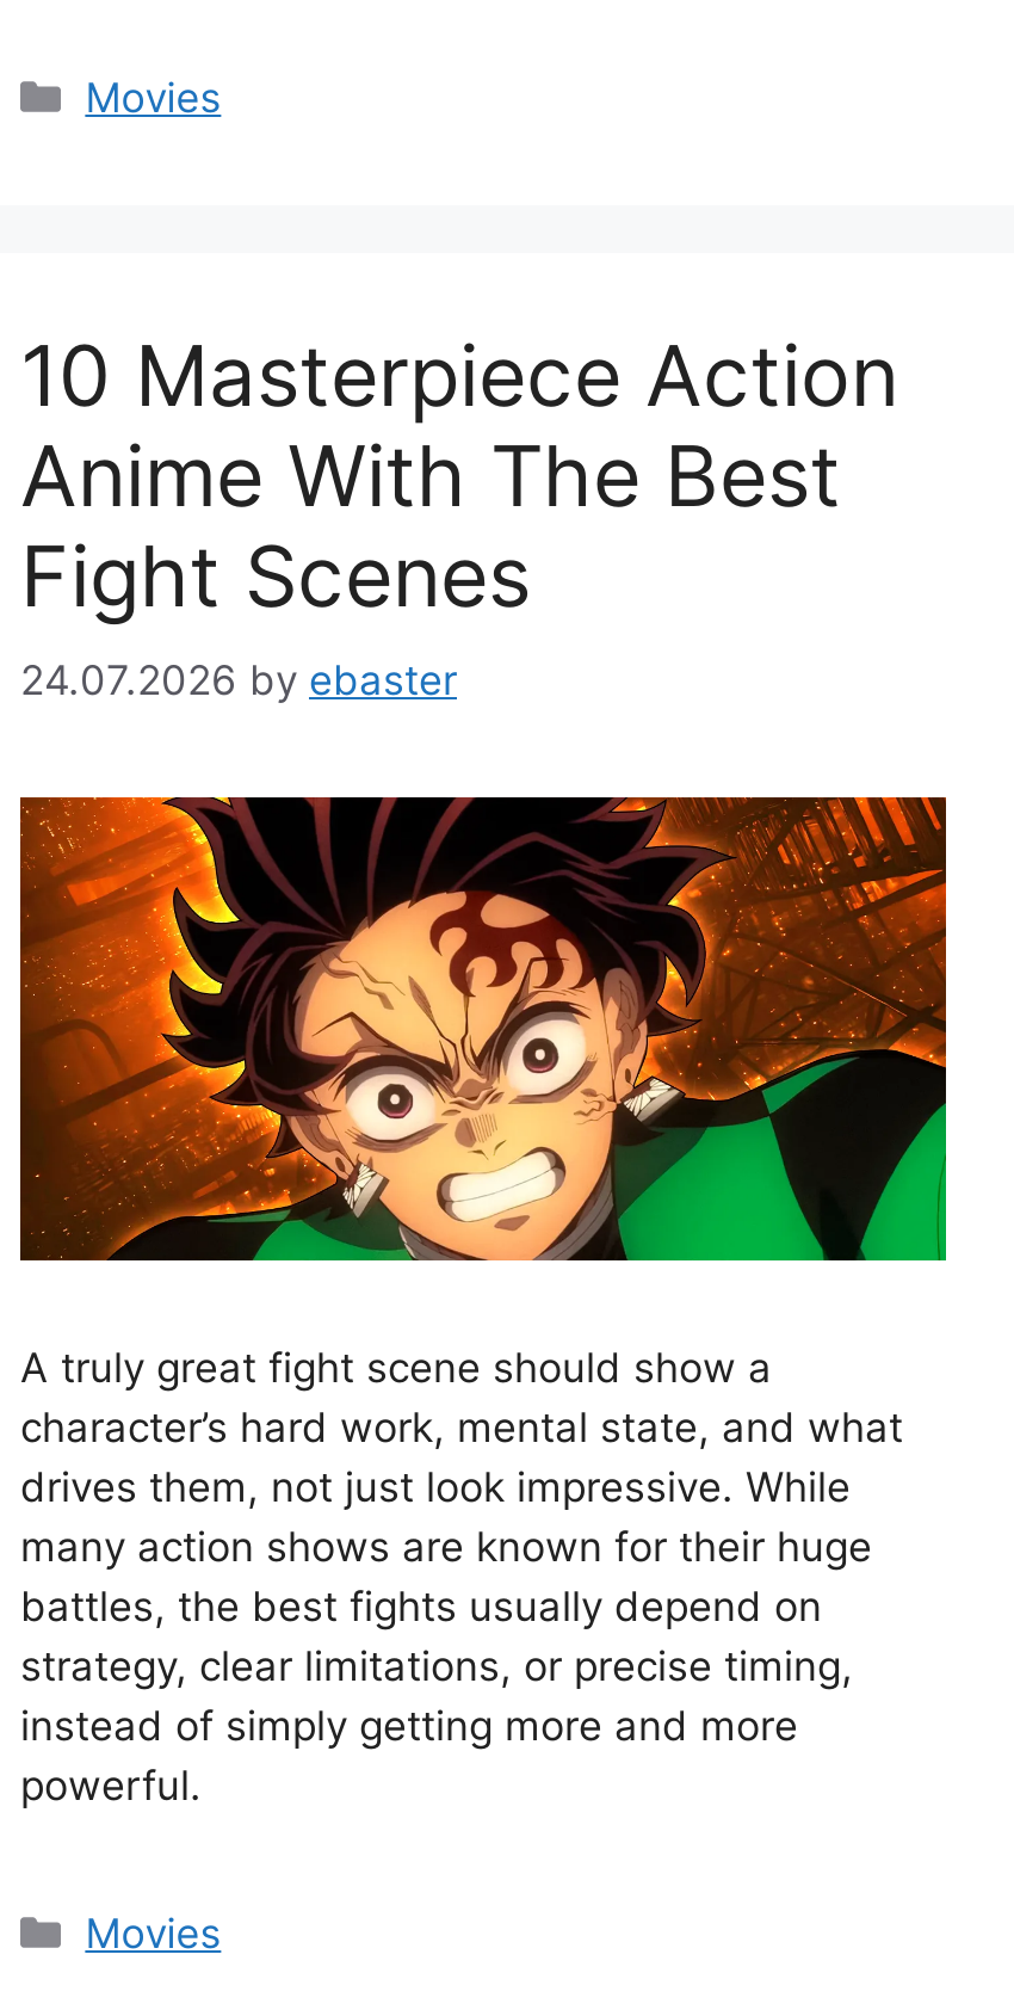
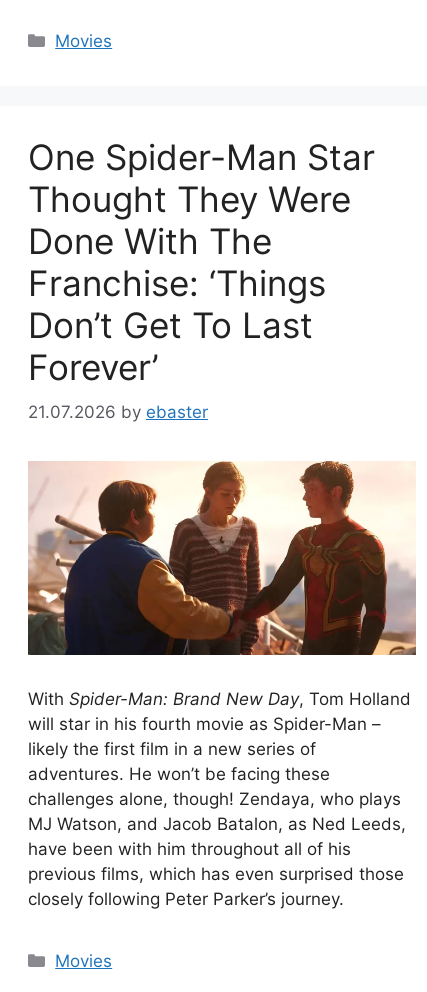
- 10 Masterpiece Action
- Anime With The Best
- Fight Scenes
- 24.07.2026 by ebaster
+ One Spider-Man Star
+ Thought They Were
+ Done With The
+ Franchise: ‘Things
+ Don’t Get To Last
+ Forever’
+ 21.07.2026 by ebaster

- [image]
- A truly great fight scene should show a
- character’s hard work, mental state, and what
- drives them, not just look impressive. While
- many action shows are known for their huge
- battles, the best fights usually depend on
- strategy, clear limitations, or precise timing,
- instead of simply getting more and more
- powerful.
+ [image]
+ With Spider-Man: Brand New Day, Tom Holland
+ will star in his fourth movie as Spider-Man –
+ likely the first film in a new series of
+ adventures. He won’t be facing these
+ challenges alone, though! Zendaya, who plays
+ MJ Watson, and Jacob Batalon, as Ned Leeds,
+ have been with him throughout all of his
+ previous films, which has even surprised those
+ closely following Peter Parker’s journey.
